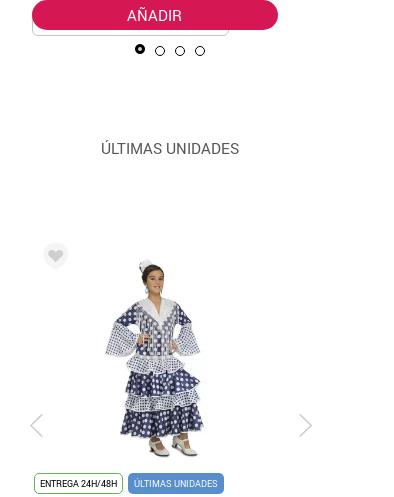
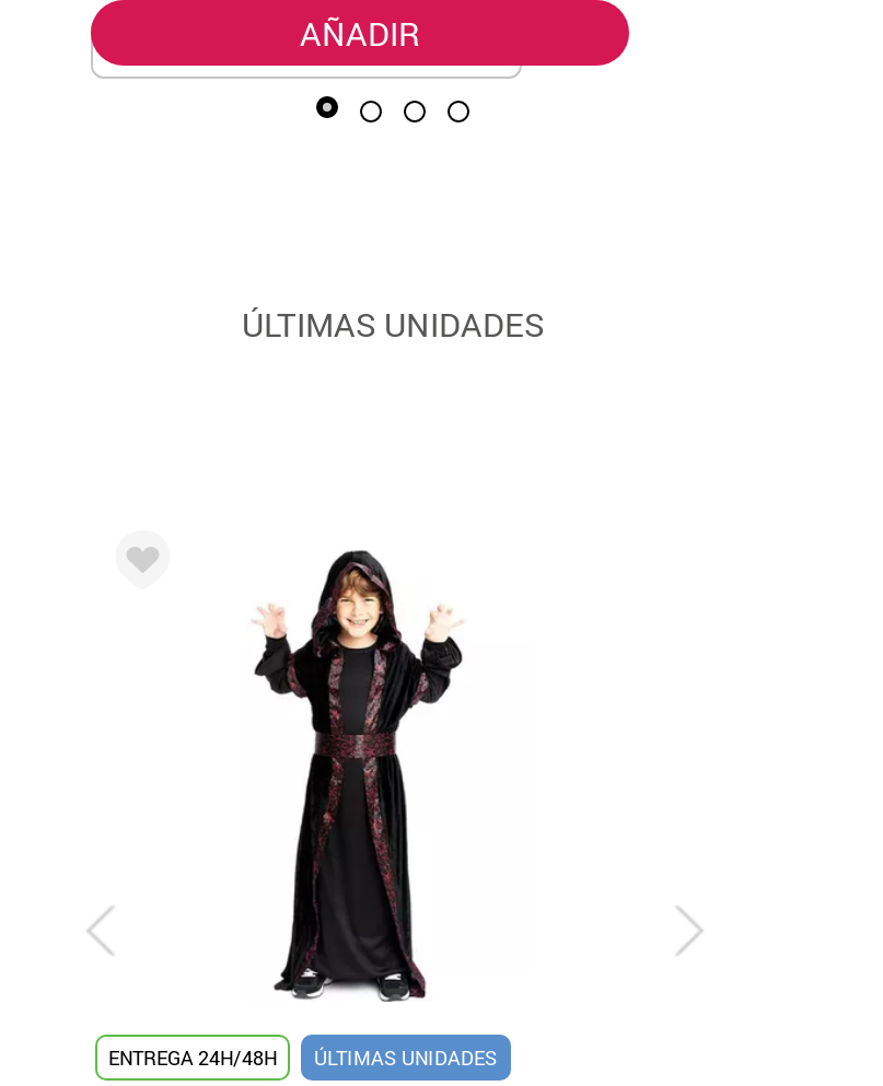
- [image]
+ [image]
